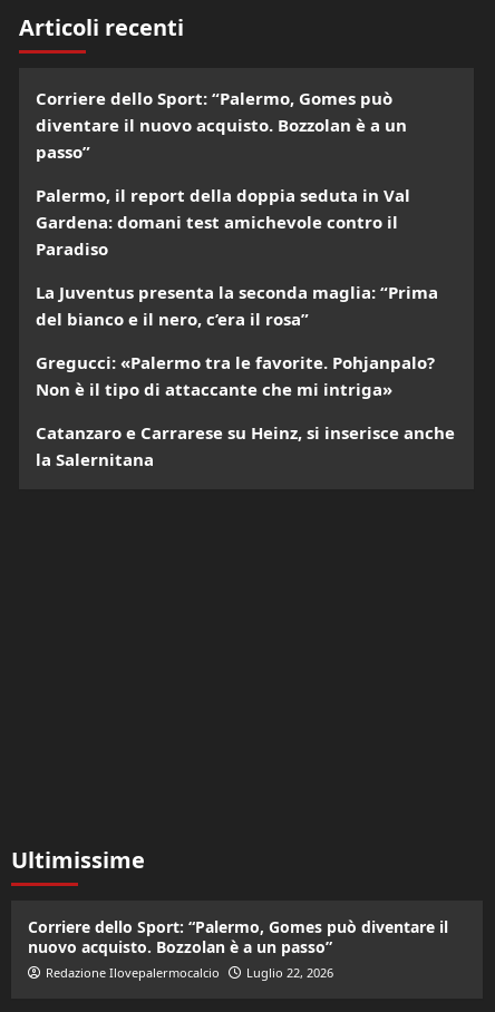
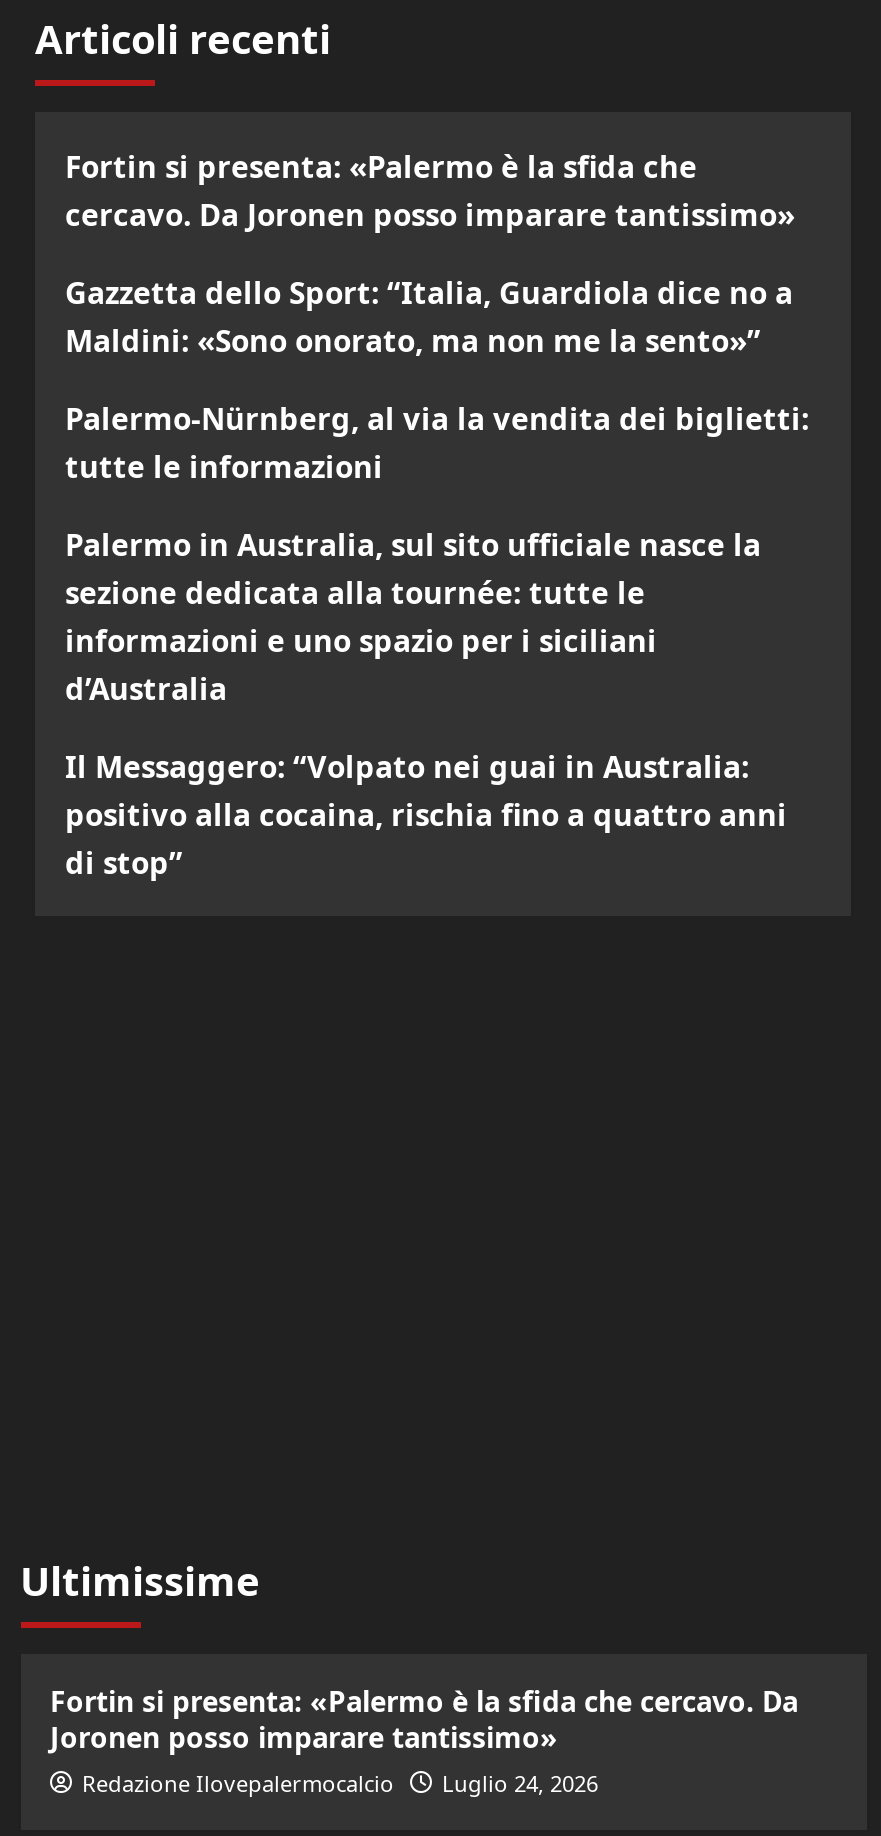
- Corriere dello Sport: “Palermo, Gomes può
- diventare il nuovo acquisto. Bozzolan è a un
- passo”
+ Fortin si presenta: «Palermo è la sfida che
+ cercavo. Da Joronen posso imparare tantissimo»

- Palermo, il report della doppia seduta in Val
- Gardena: domani test amichevole contro il
- Paradiso
+ Gazzetta dello Sport: “Italia, Guardiola dice no a
+ Maldini: «Sono onorato, ma non me la sento»”

- La Juventus presenta la seconda maglia: “Prima
- del bianco e il nero, c’era il rosa”
+ Palermo-Nürnberg, al via la vendita dei biglietti:
+ tutte le informazioni

- Gregucci: «Palermo tra le favorite. Pohjanpalo?
- Non è il tipo di attaccante che mi intriga»
+ Palermo in Australia, sul sito ufficiale nasce la
+ sezione dedicata alla tournée: tutte le
+ informazioni e uno spazio per i siciliani
+ d’Australia

- Catanzaro e Carrarese su Heinz, si inserisce anche
- la Salernitana
+ Il Messaggero: “Volpato nei guai in Australia:
+ positivo alla cocaina, rischia fino a quattro anni
+ di stop”

- Corriere dello Sport: “Palermo, Gomes può diventare il
- nuovo acquisto. Bozzolan è a un passo”
+ Fortin si presenta: «Palermo è la sfida che cercavo. Da
+ Joronen posso imparare tantissimo»

- Redazione Ilovepalermocalcio Luglio 22, 2026
+ Redazione Ilovepalermocalcio Luglio 24, 2026
